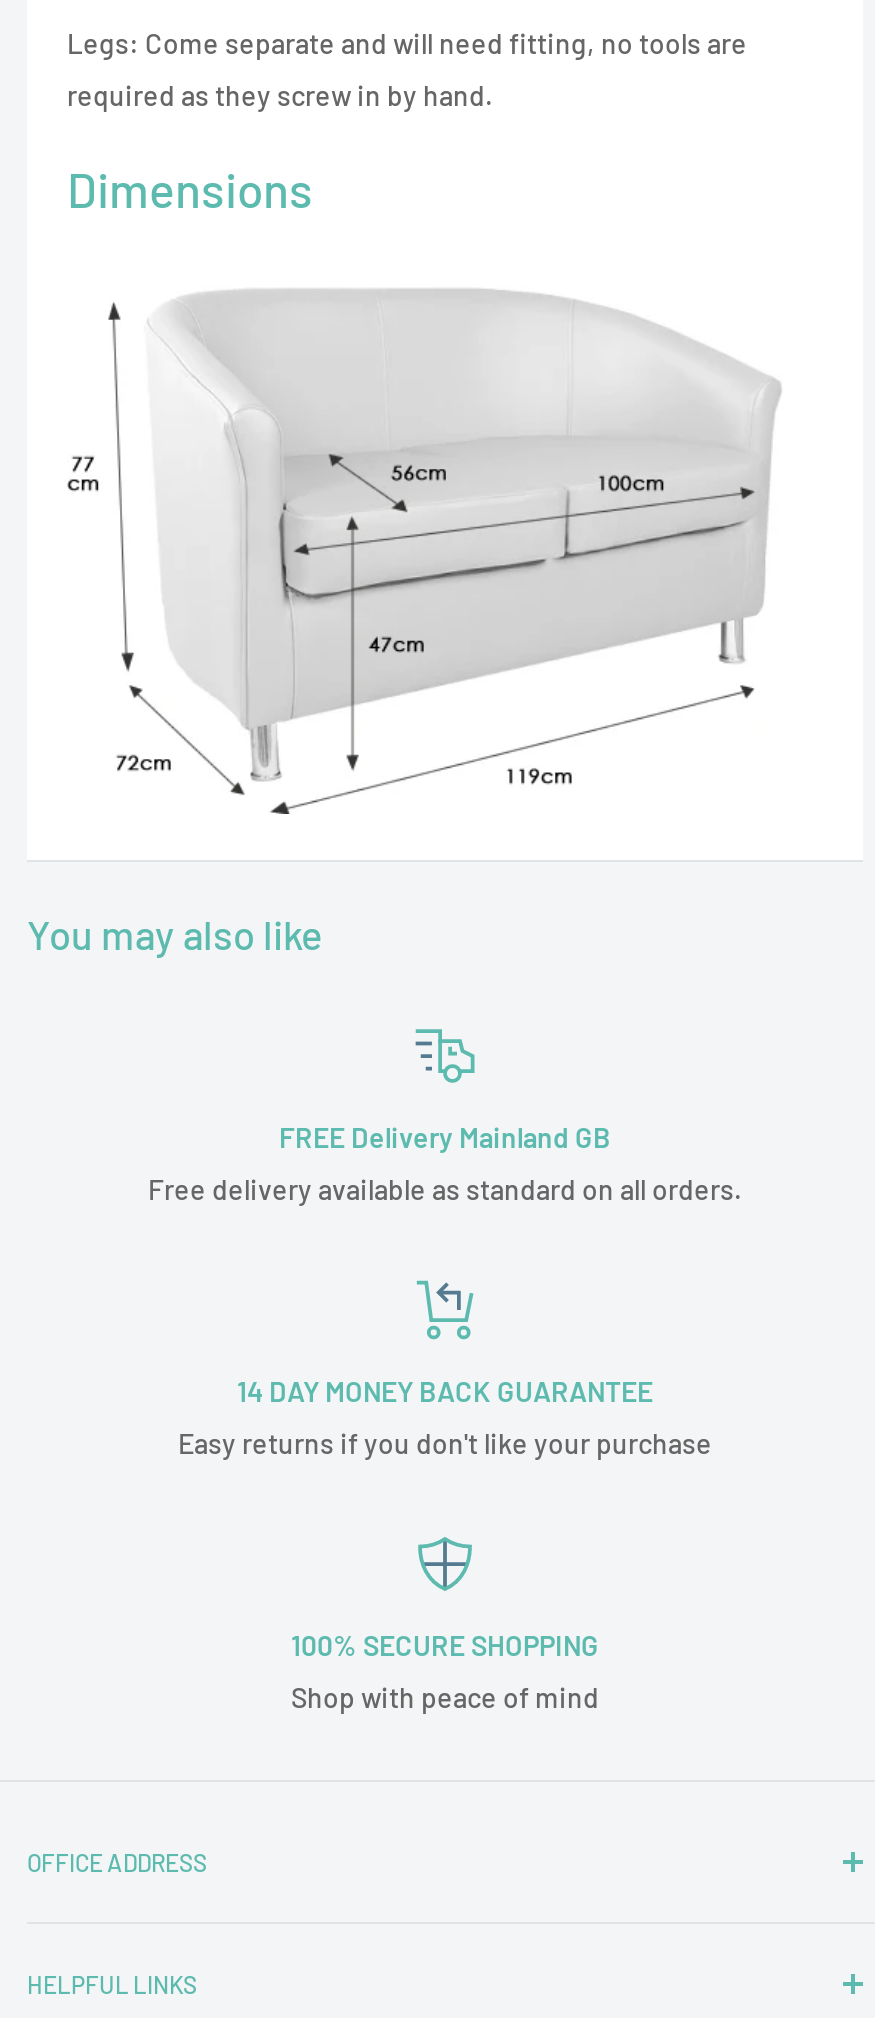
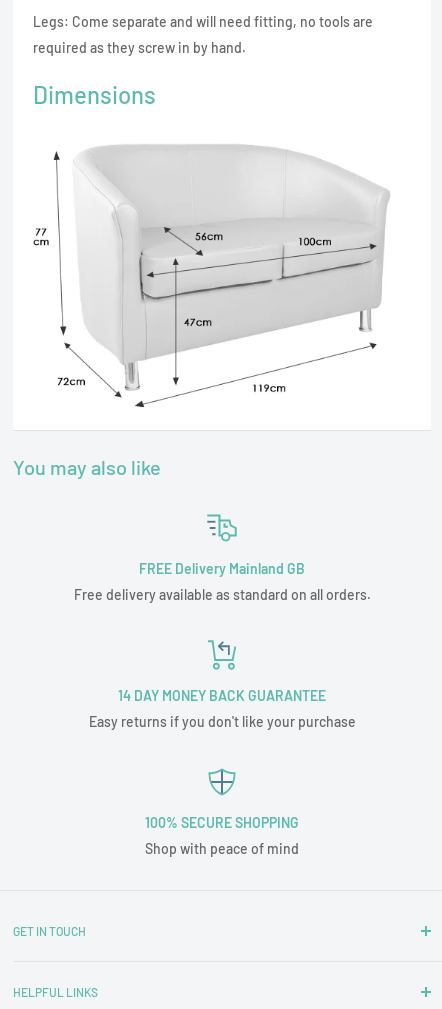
- OFFICE ADDRESS
+ GET IN TOUCH
